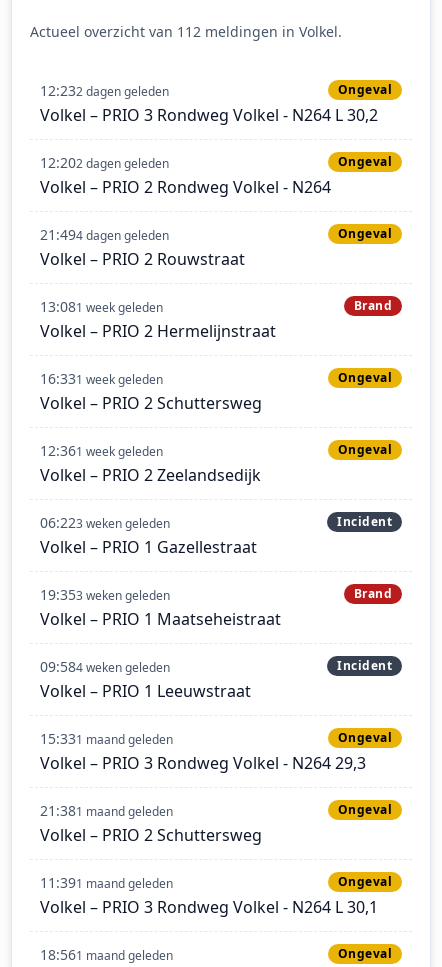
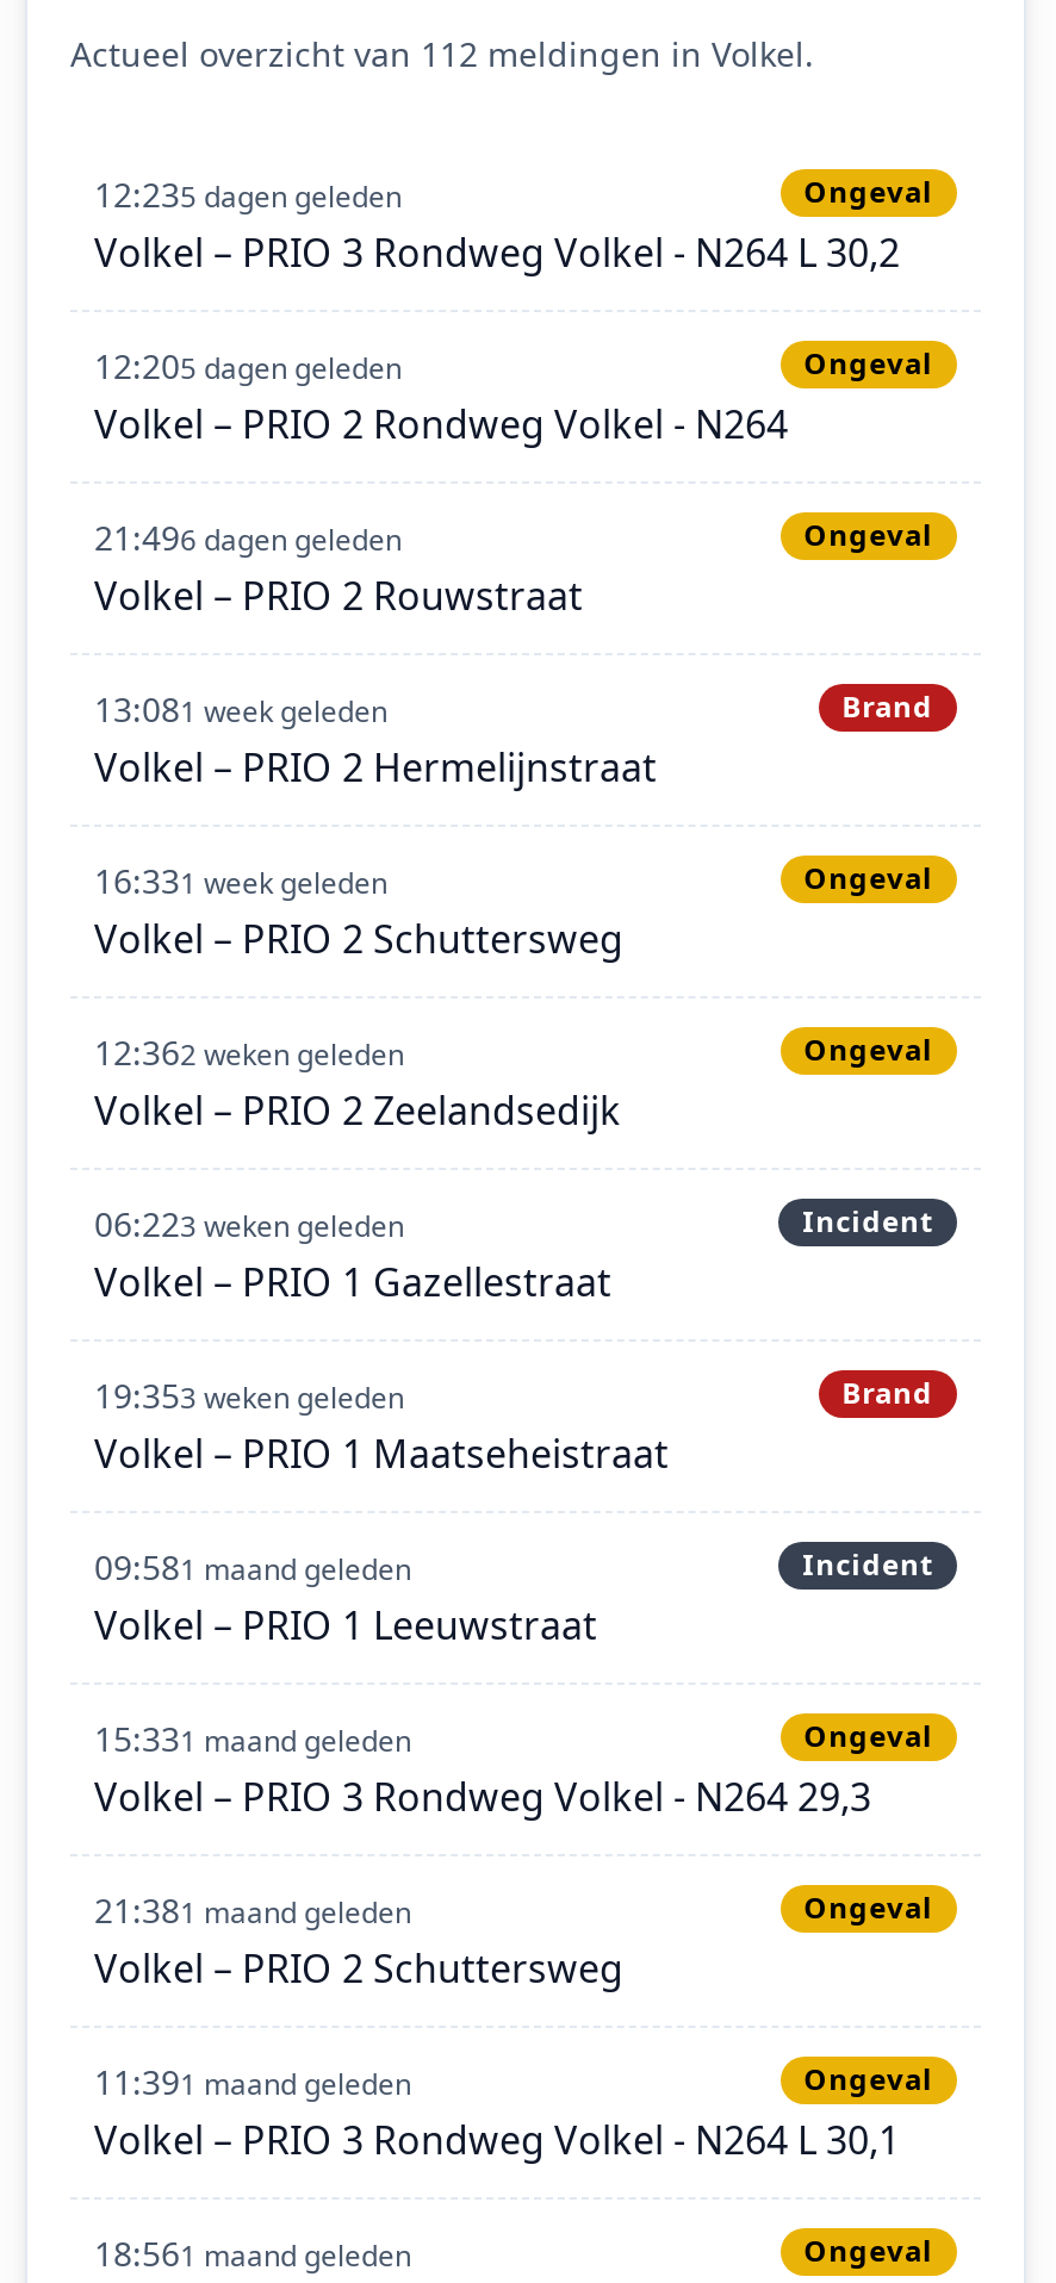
- 12:232 dagen geleden
+ 12:235 dagen geleden

- 12:202 dagen geleden
+ 12:205 dagen geleden

- 21:494 dagen geleden
+ 21:496 dagen geleden

- 12:361 week geleden
+ 12:362 weken geleden

- 09:584 weken geleden
+ 09:581 maand geleden
